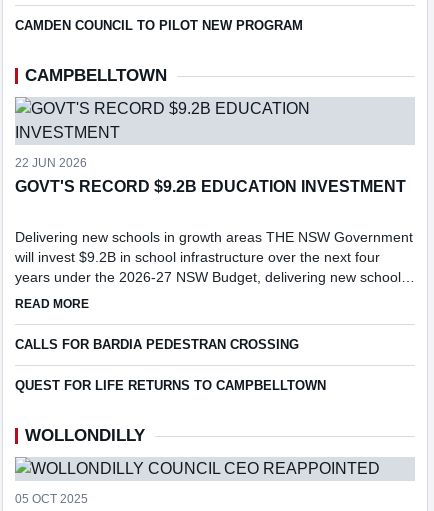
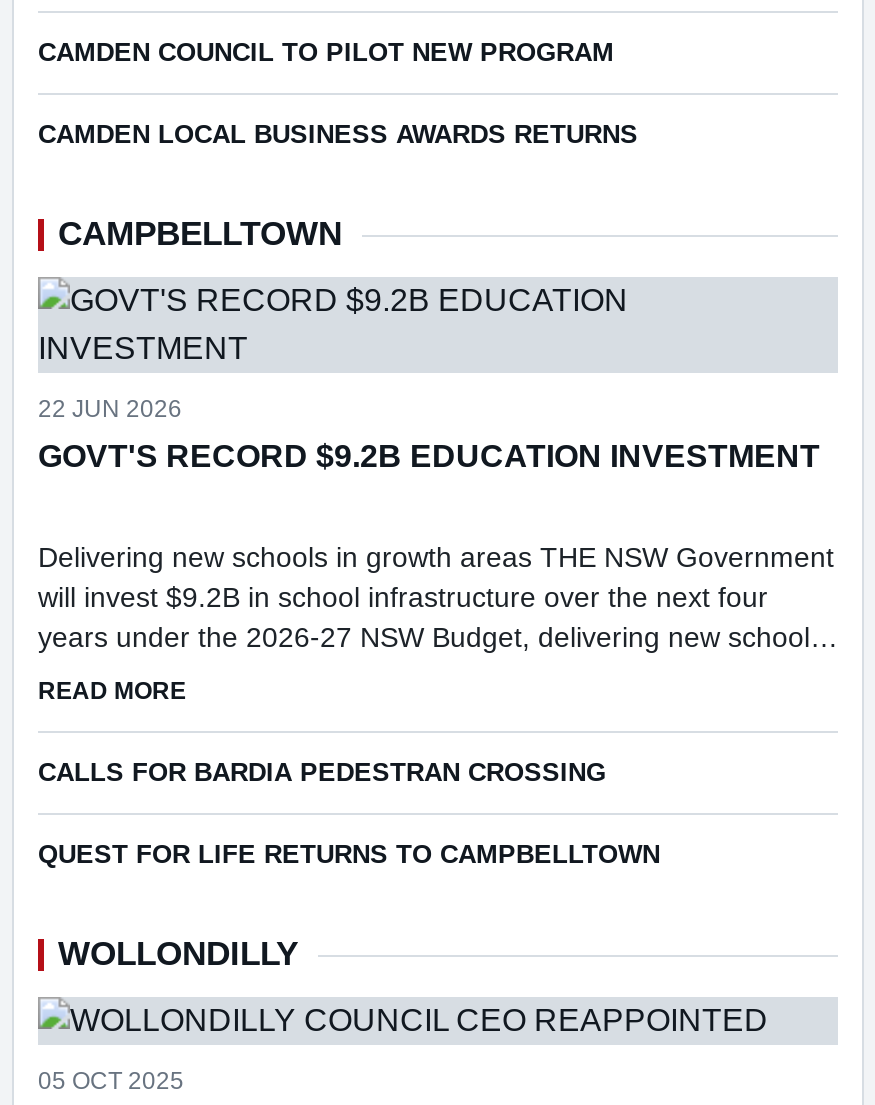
+ CAMDEN LOCAL BUSINESS AWARDS RETURNS
